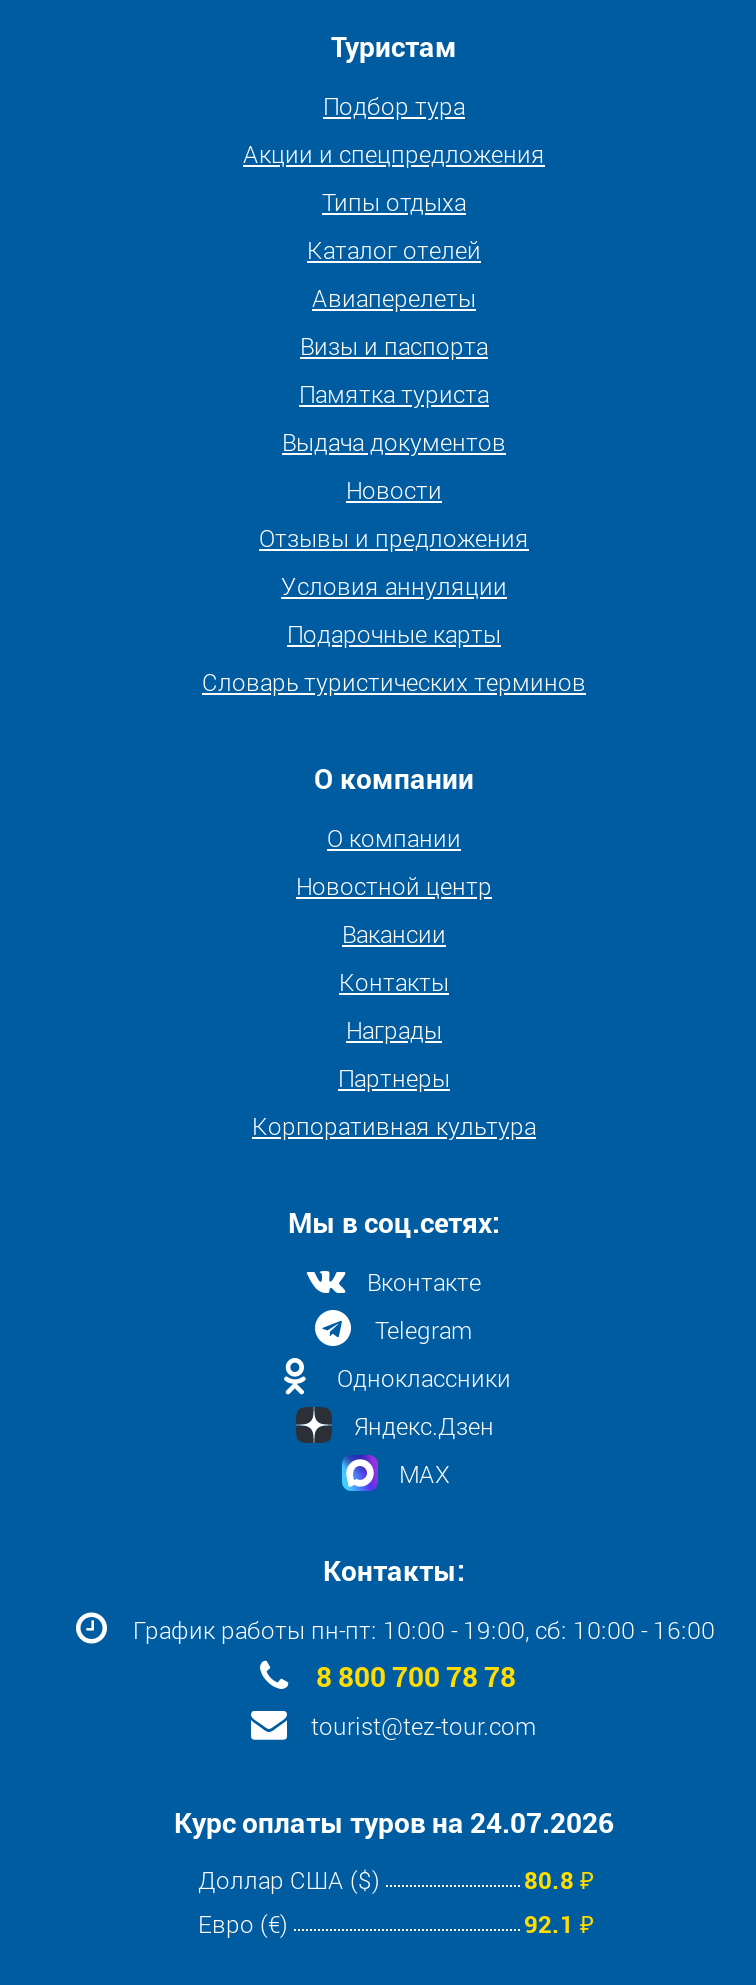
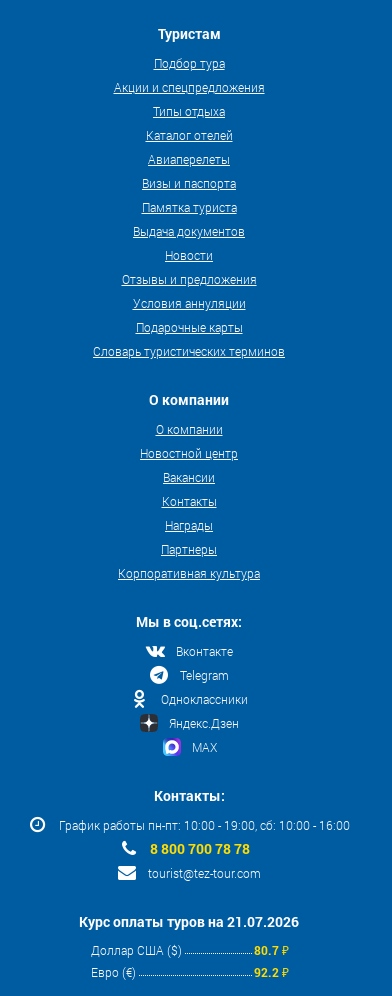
- Курс оплаты туров на 24.07.2026
+ Курс оплаты туров на 21.07.2026

- 80.8 ₽
+ 80.7 ₽

- 92.1 ₽
+ 92.2 ₽
